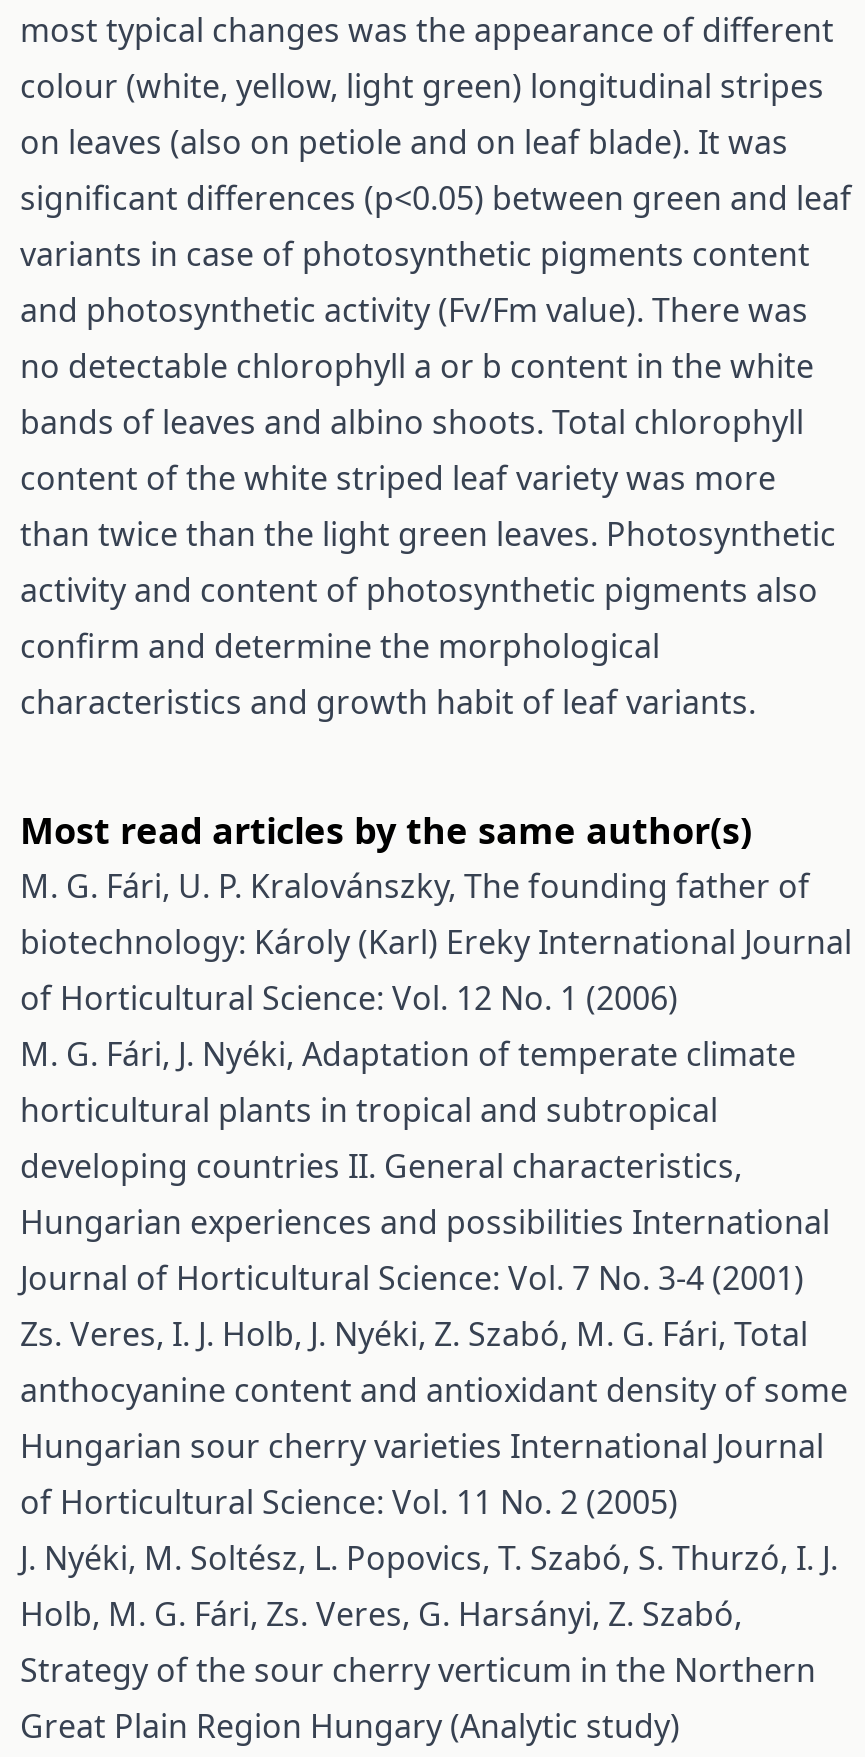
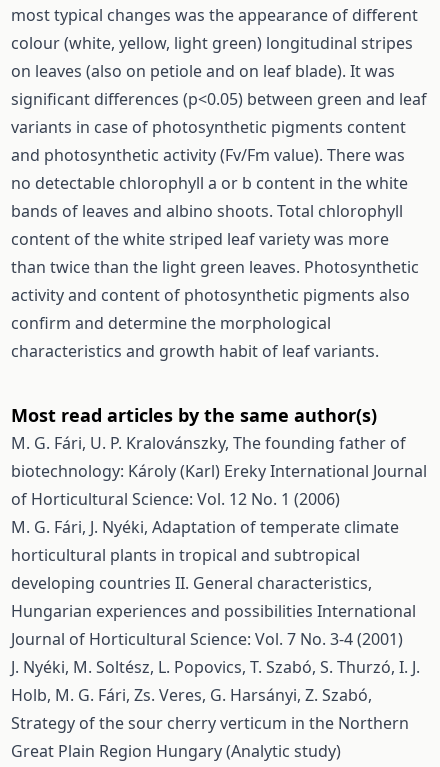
- Zs. Veres, I. J. Holb, J. Nyéki, Z. Szabó, M. G. Fári, Total
- anthocyanine content and antioxidant density of some
- Hungarian sour cherry varieties International Journal
- of Horticultural Science: Vol. 11 No. 2 (2005)
